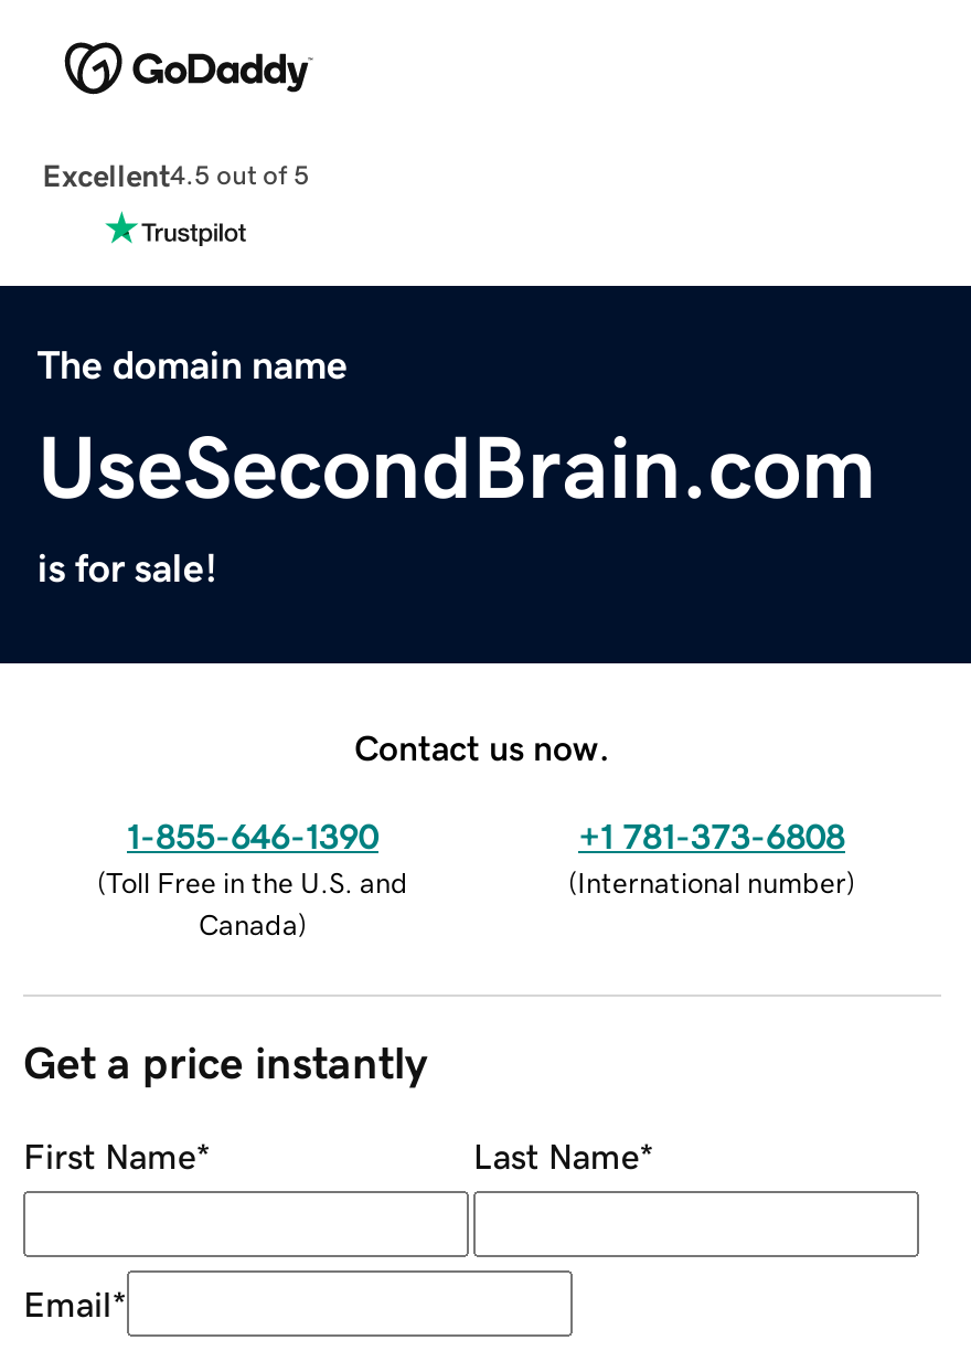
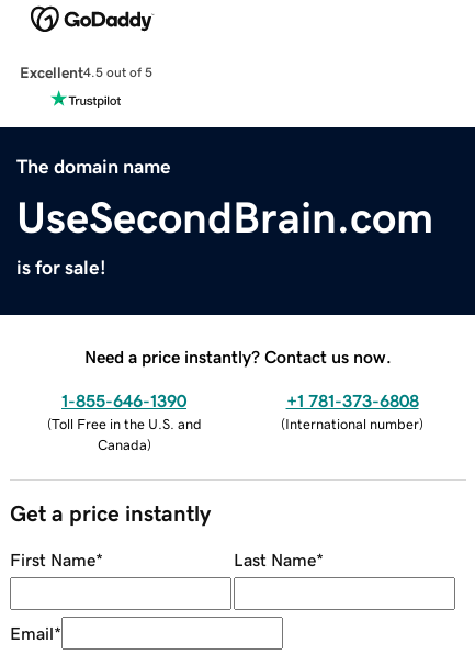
- Contact us now.
+ Need a price instantly? Contact us now.
